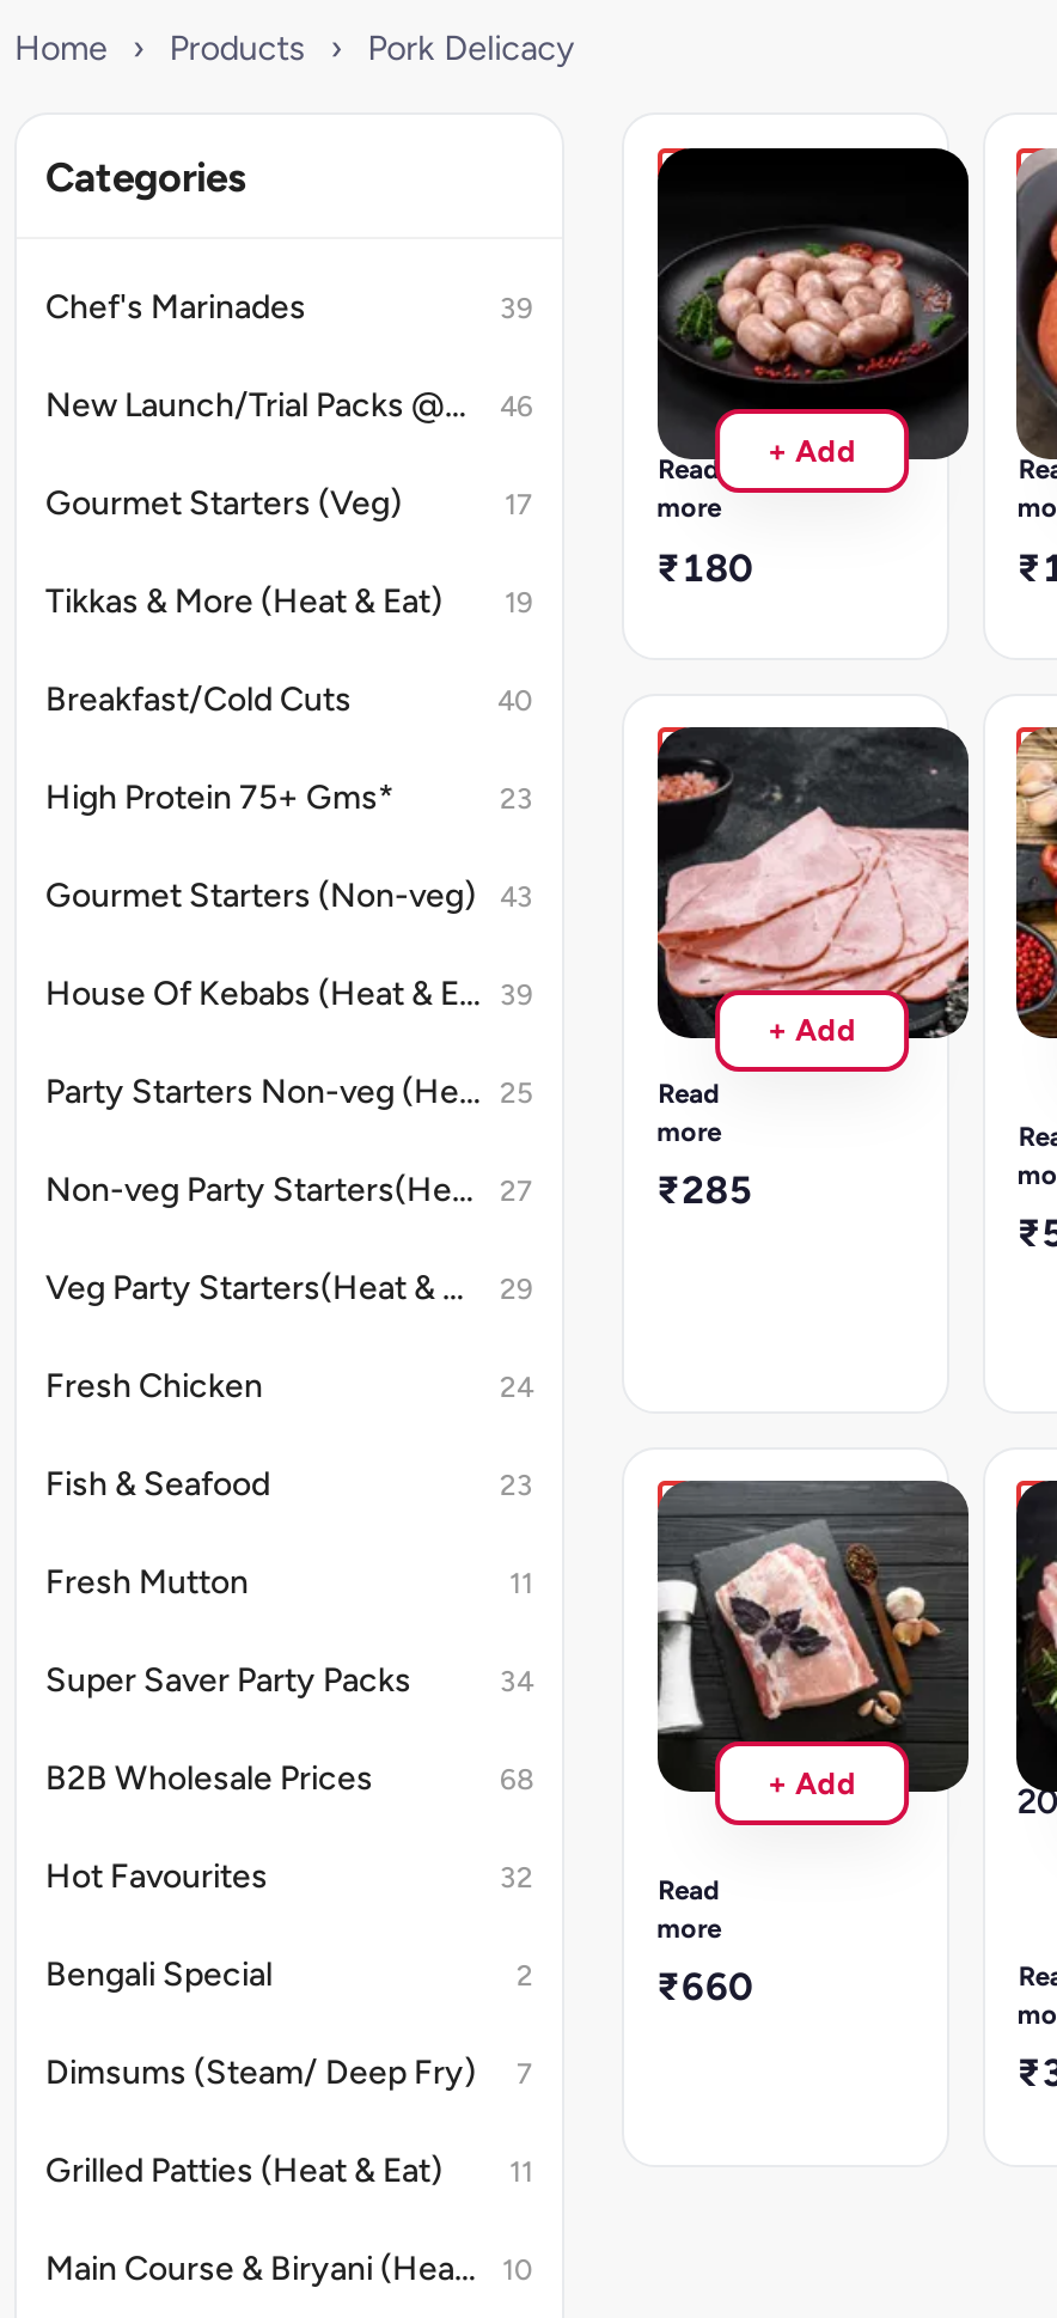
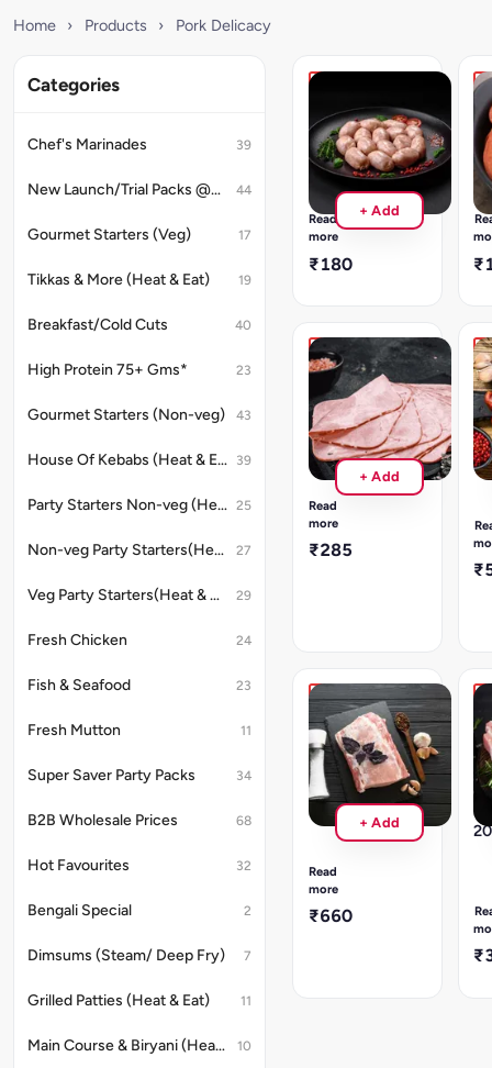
- 46
+ 44
